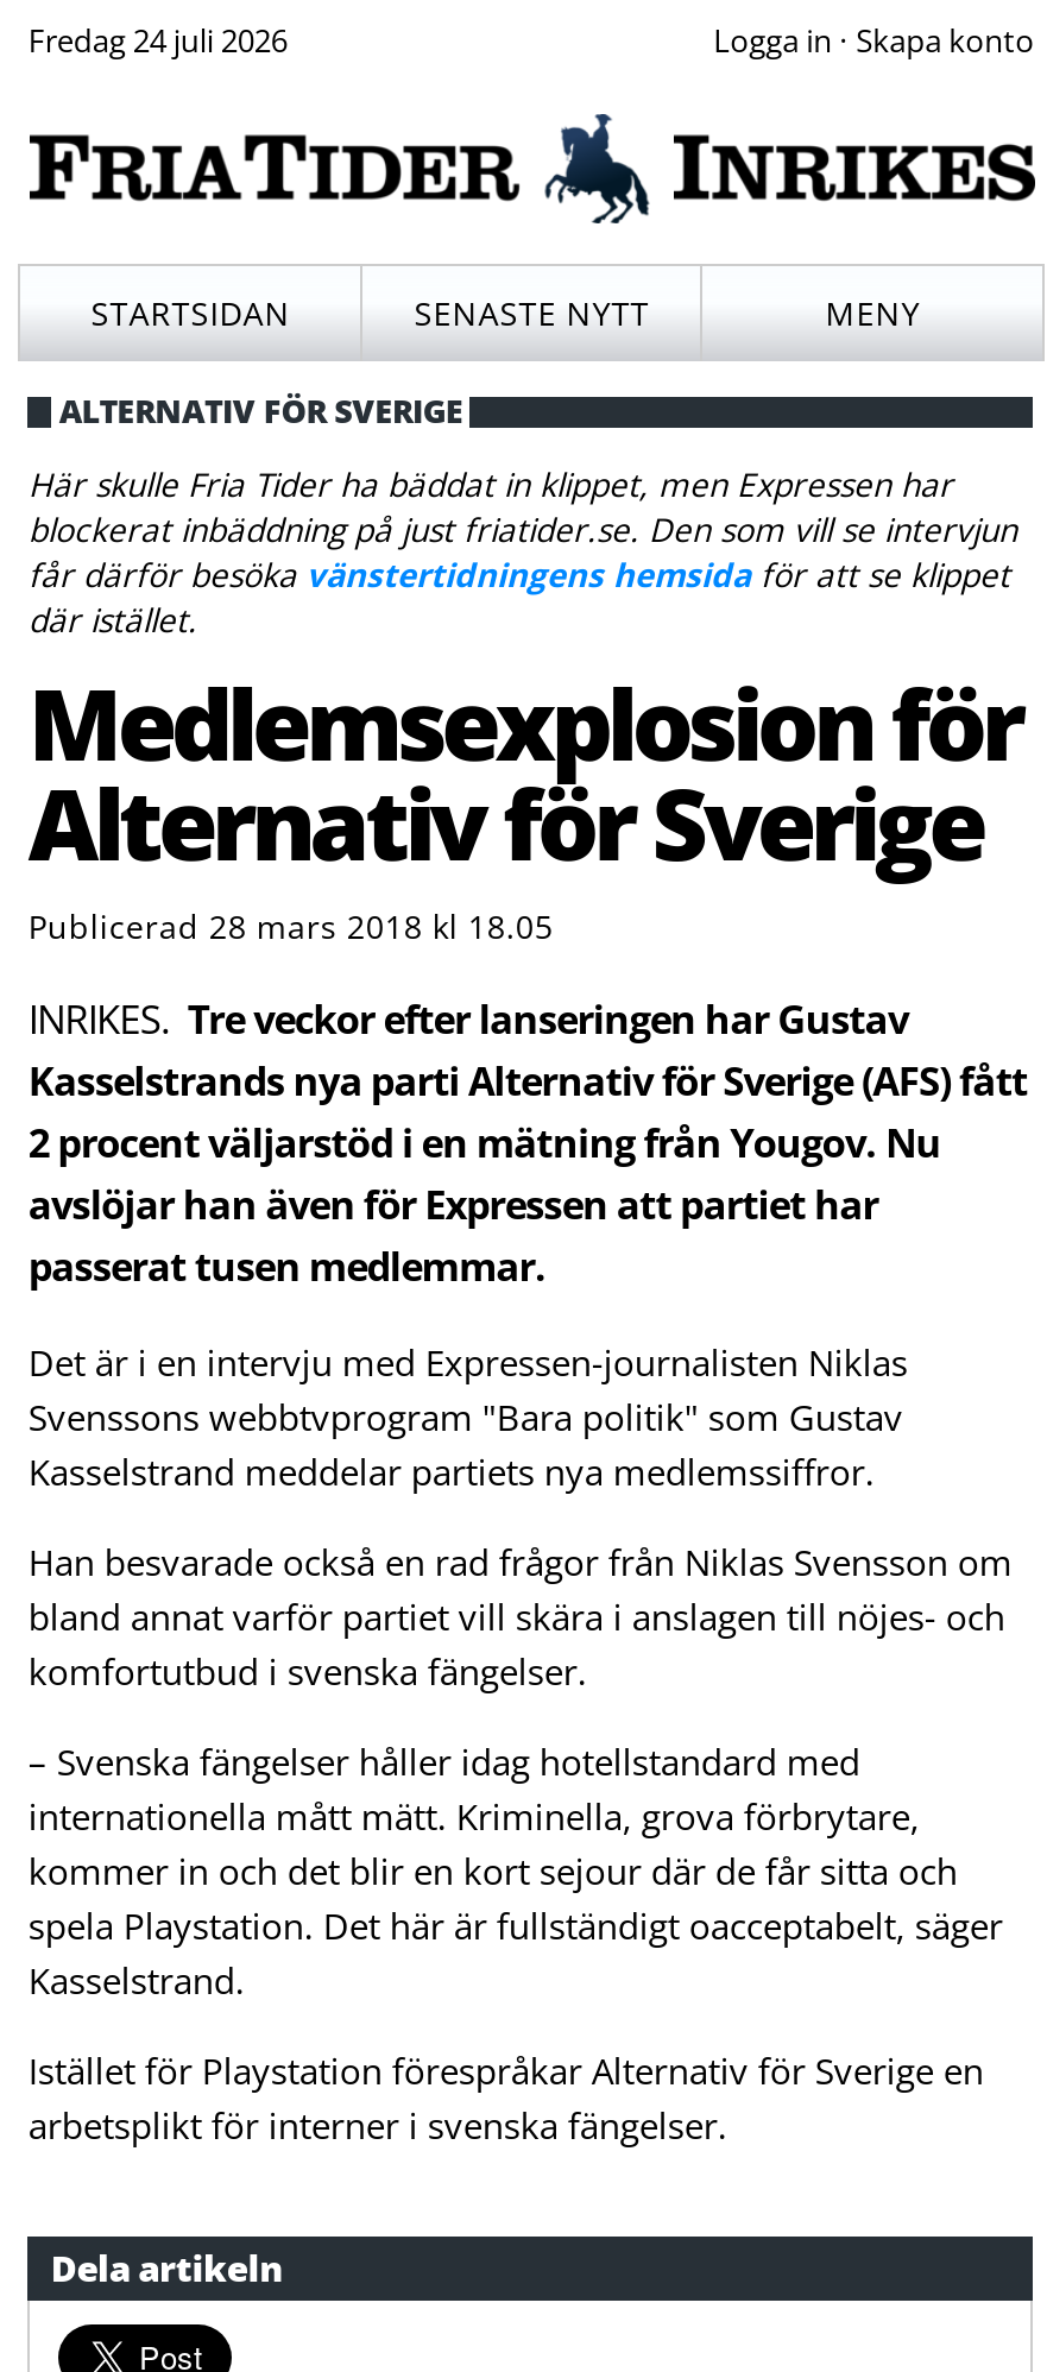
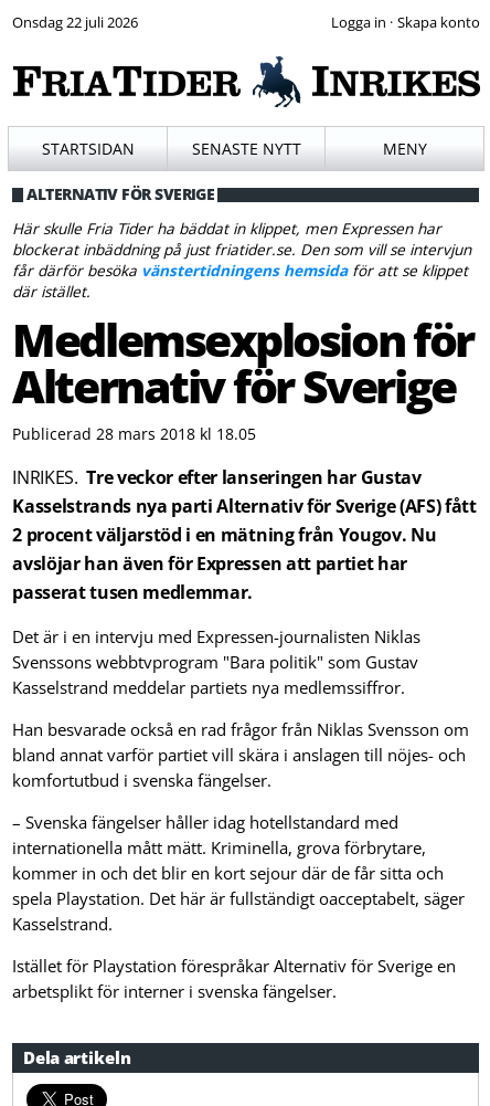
- Fredag 24 juli 2026
+ Onsdag 22 juli 2026
